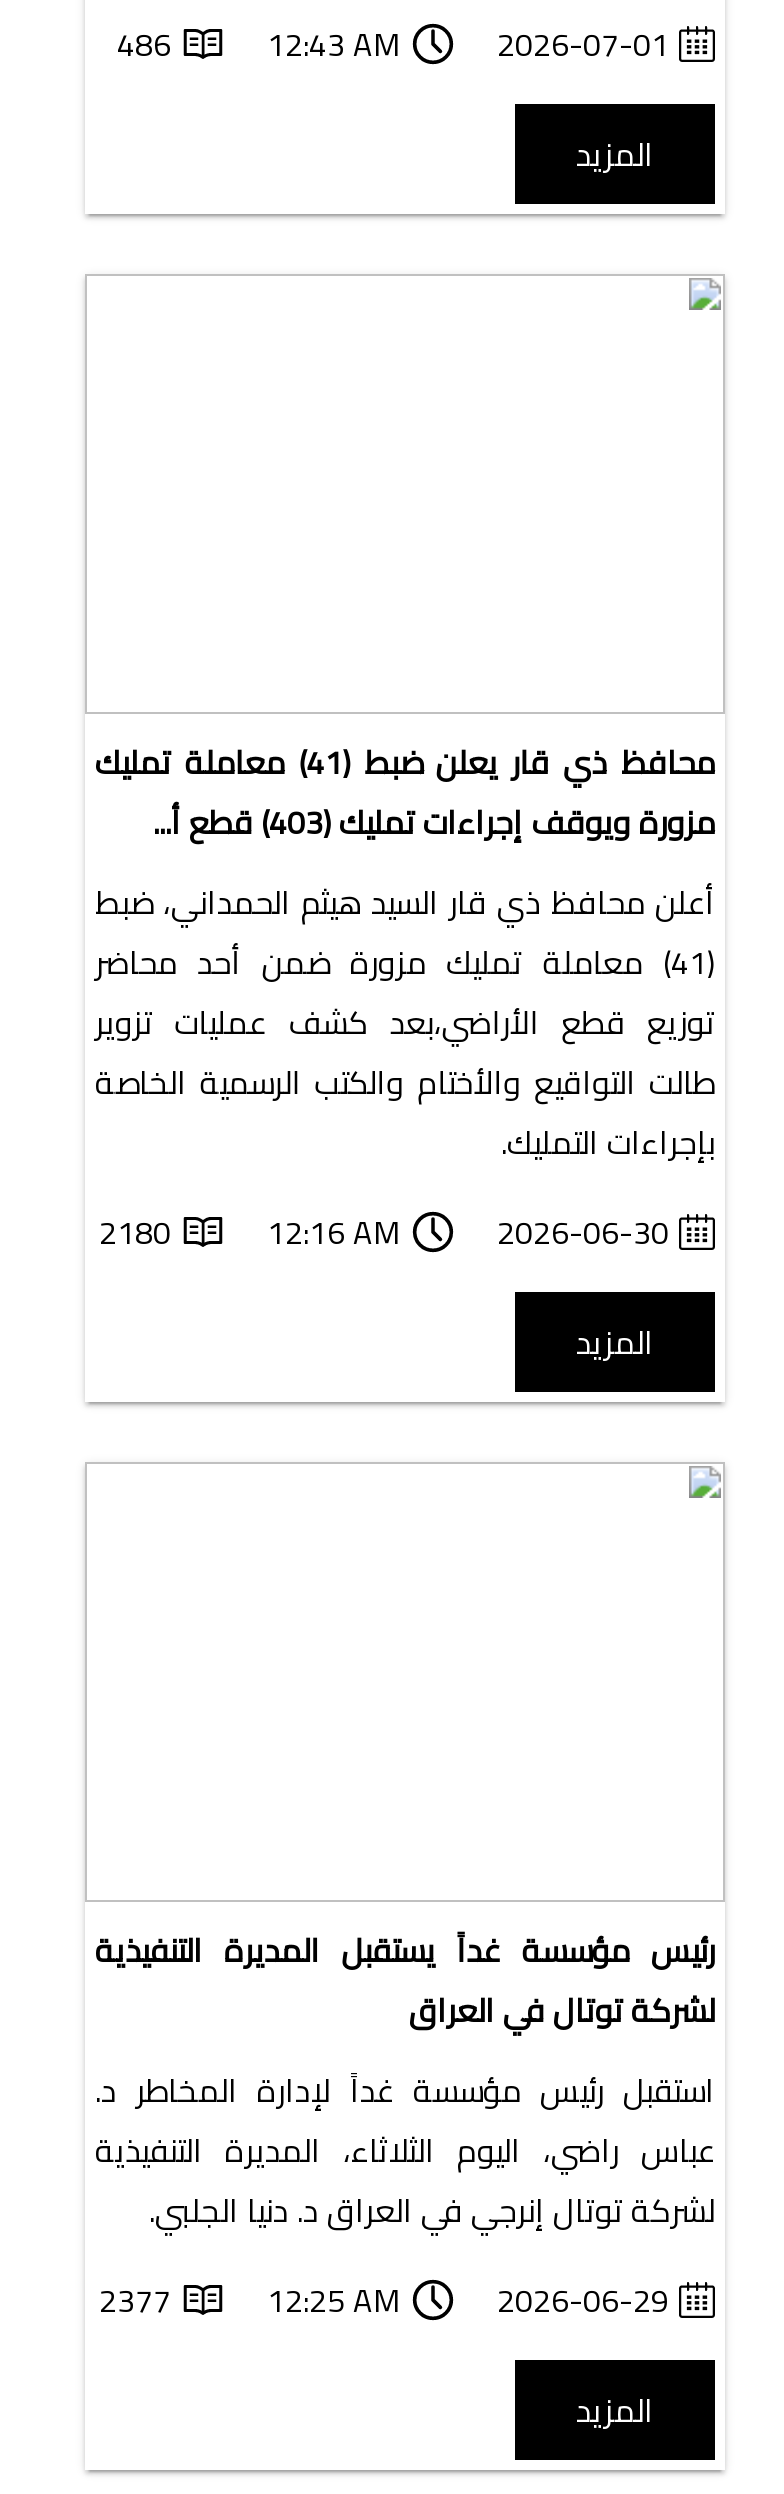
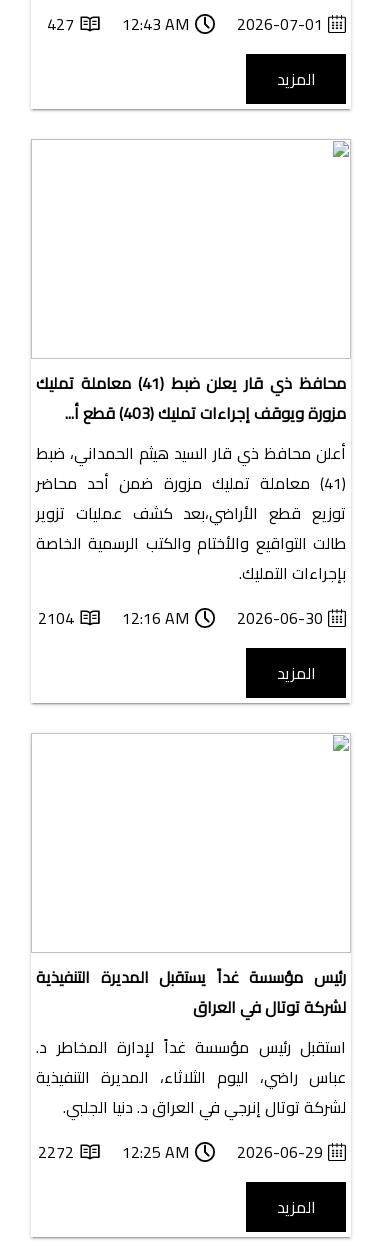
- 486 12:43 AM 2026-07-01
+ 427 12:43 AM 2026-07-01

- 2180 12:16 AM 2026-06-30
+ 2104 12:16 AM 2026-06-30

- 2377 12:25 AM 2026-06-29
+ 2272 12:25 AM 2026-06-29
